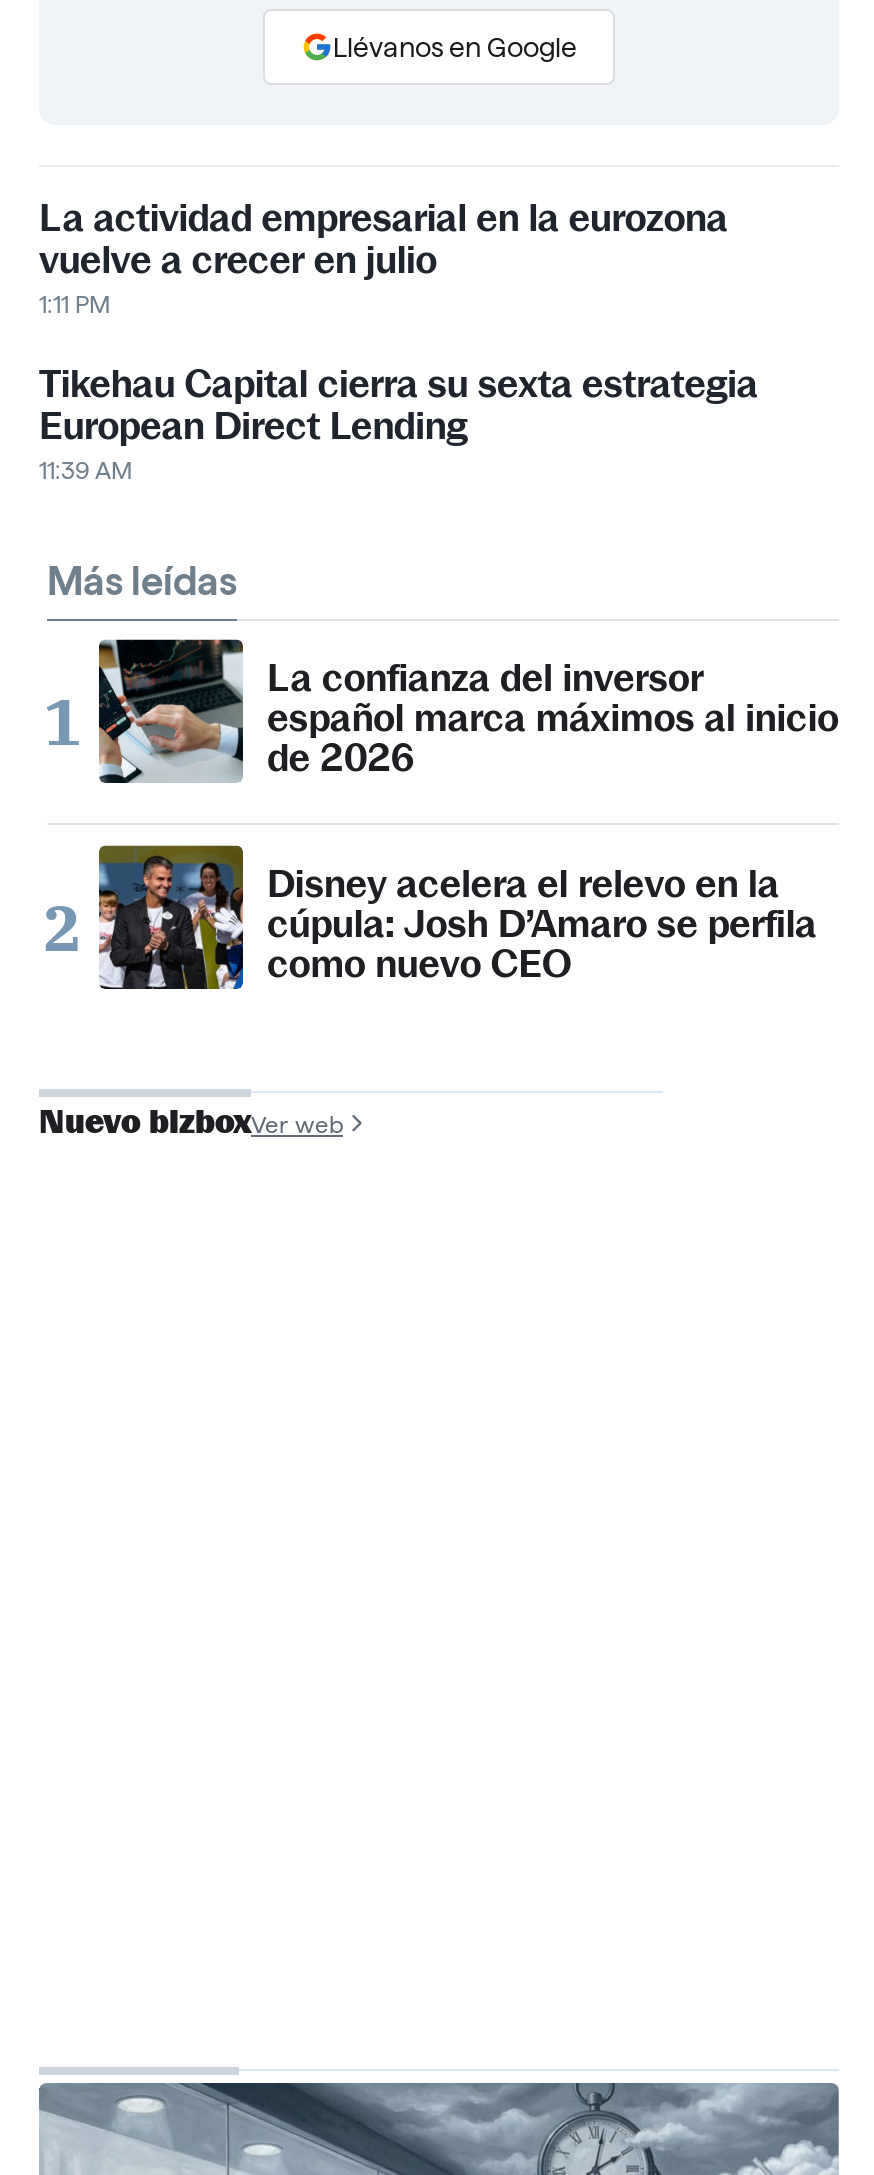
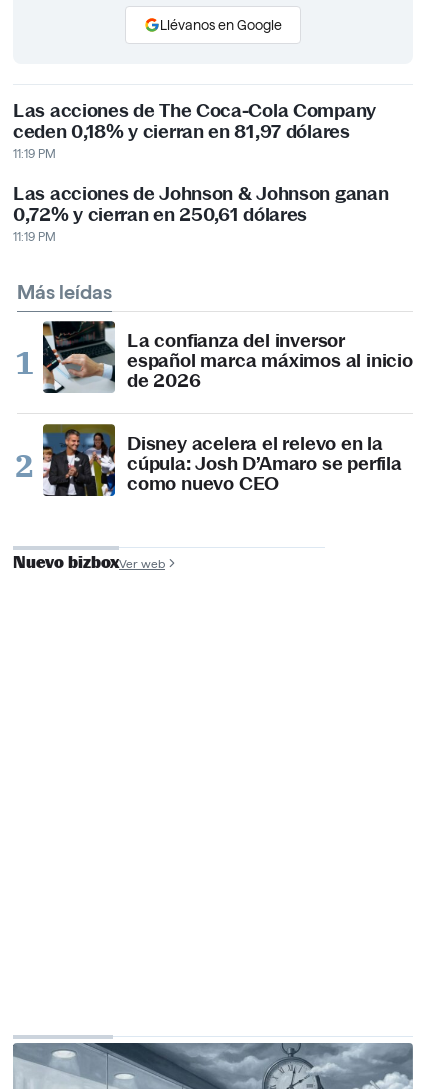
- La actividad empresarial en la eurozona
- vuelve a crecer en julio
- 1:11 PM
+ Las acciones de The Coca-Cola Company
+ ceden 0,18% y cierran en 81,97 dólares
+ 11:19 PM

- Tikehau Capital cierra su sexta estrategia
- European Direct Lending
- 11:39 AM
+ Las acciones de Johnson & Johnson ganan
+ 0,72% y cierran en 250,61 dólares
+ 11:19 PM
